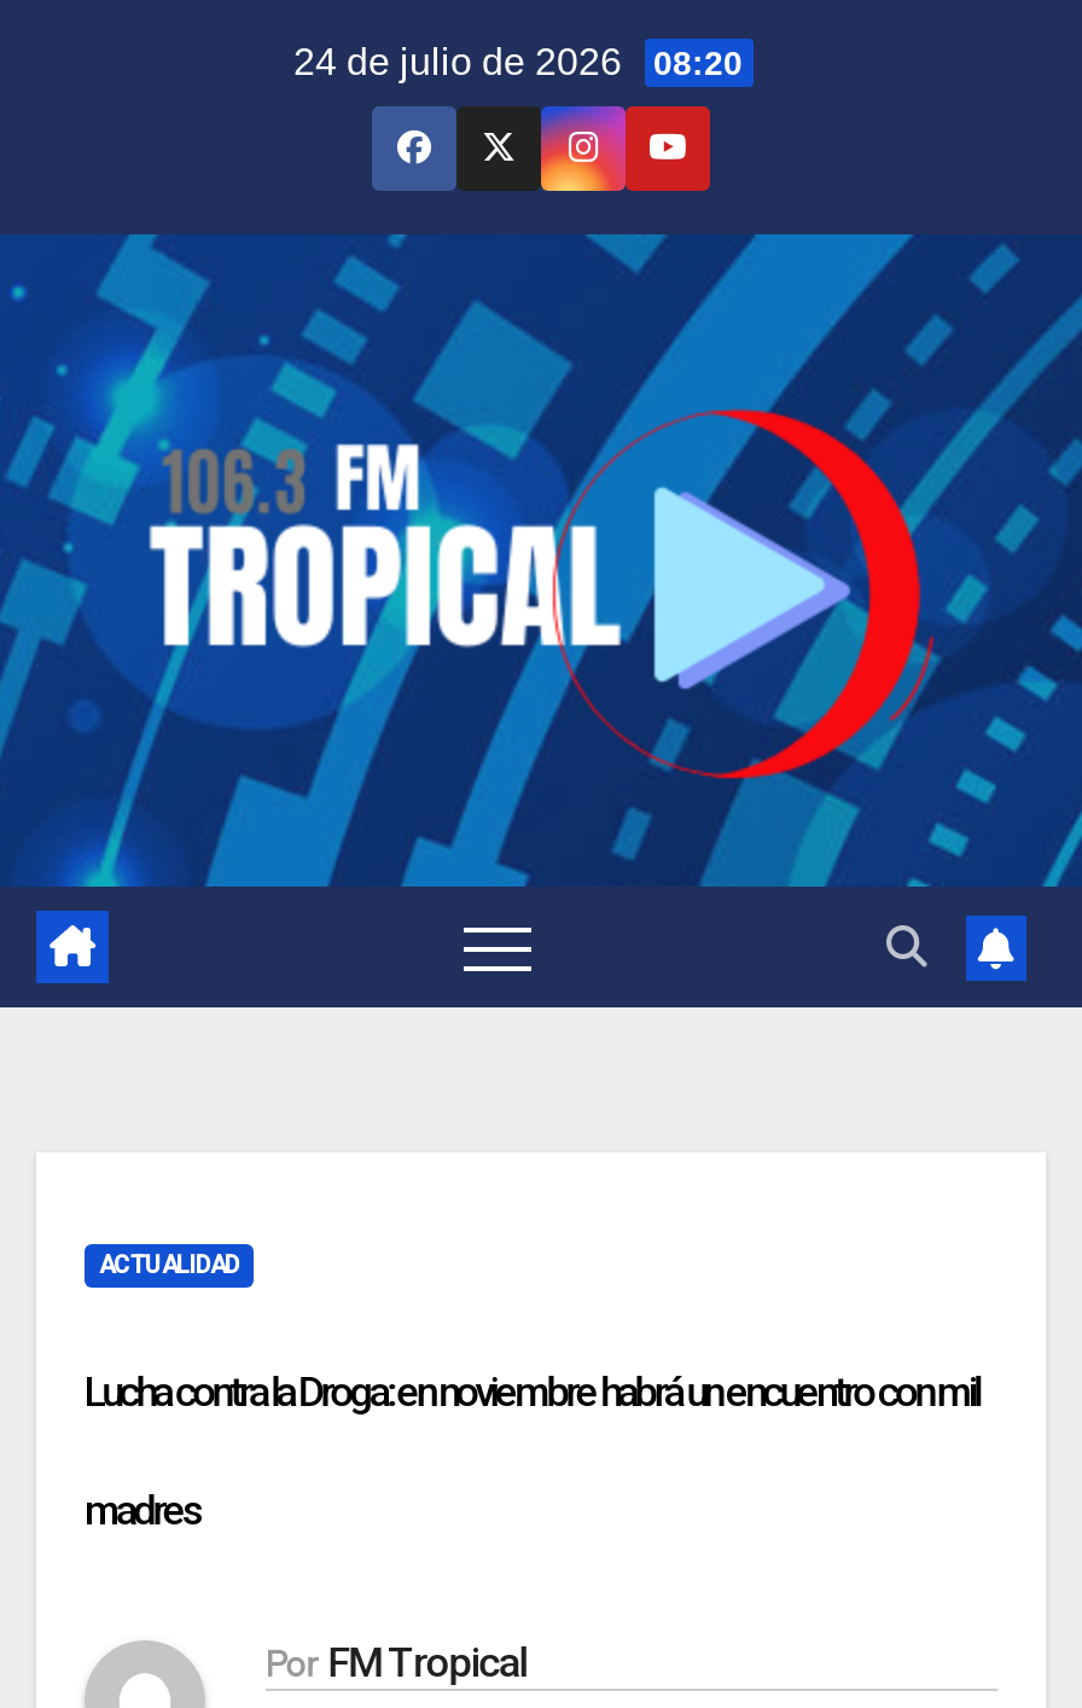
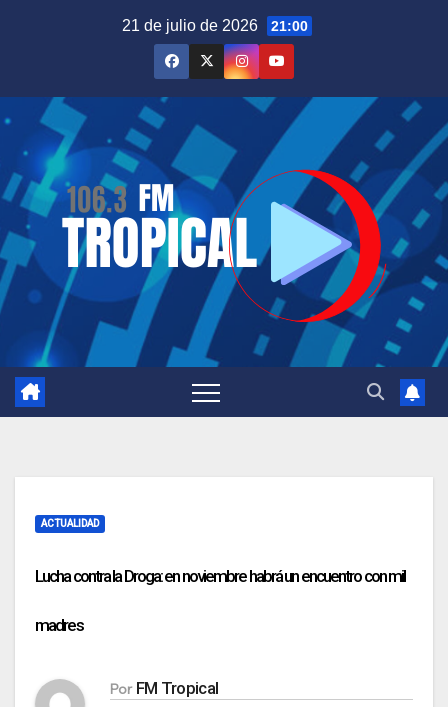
- 24 de julio de 2026 08:20
+ 21 de julio de 2026 21:00
